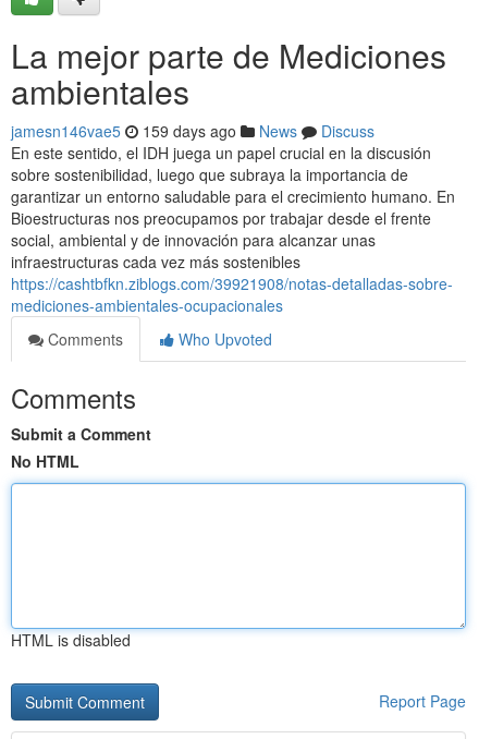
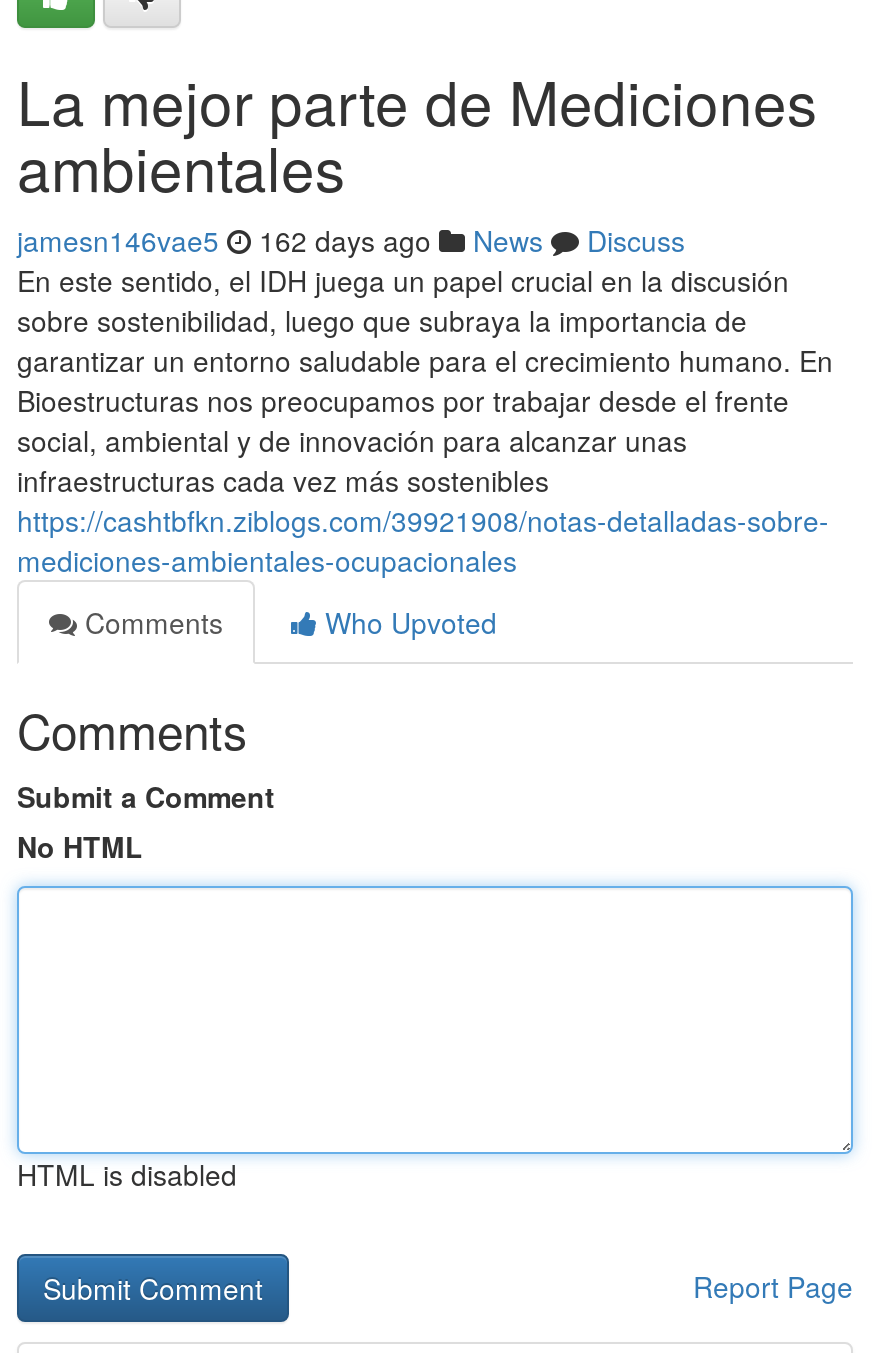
- jamesn146vae5 159 days ago News Discuss
+ jamesn146vae5 162 days ago News Discuss
